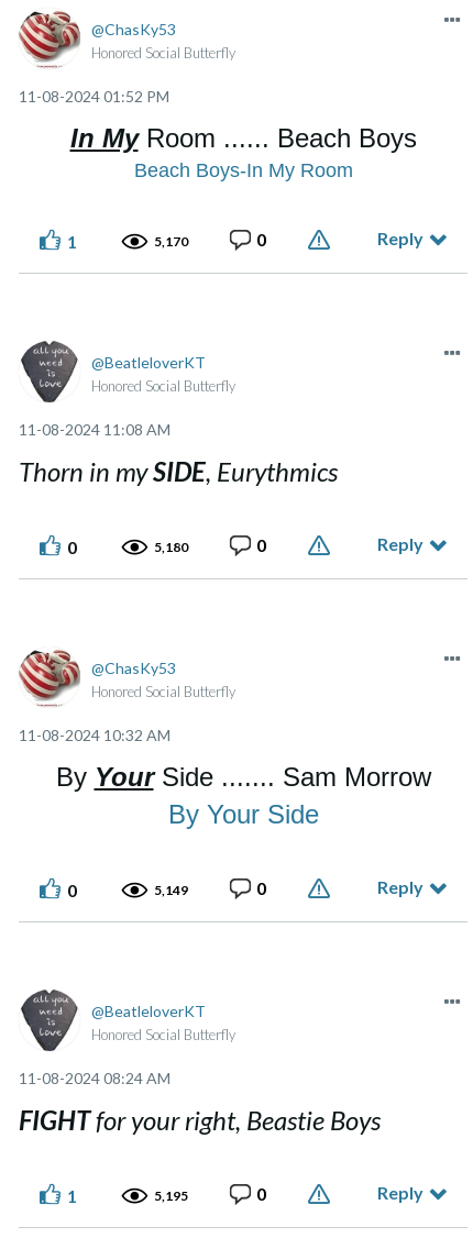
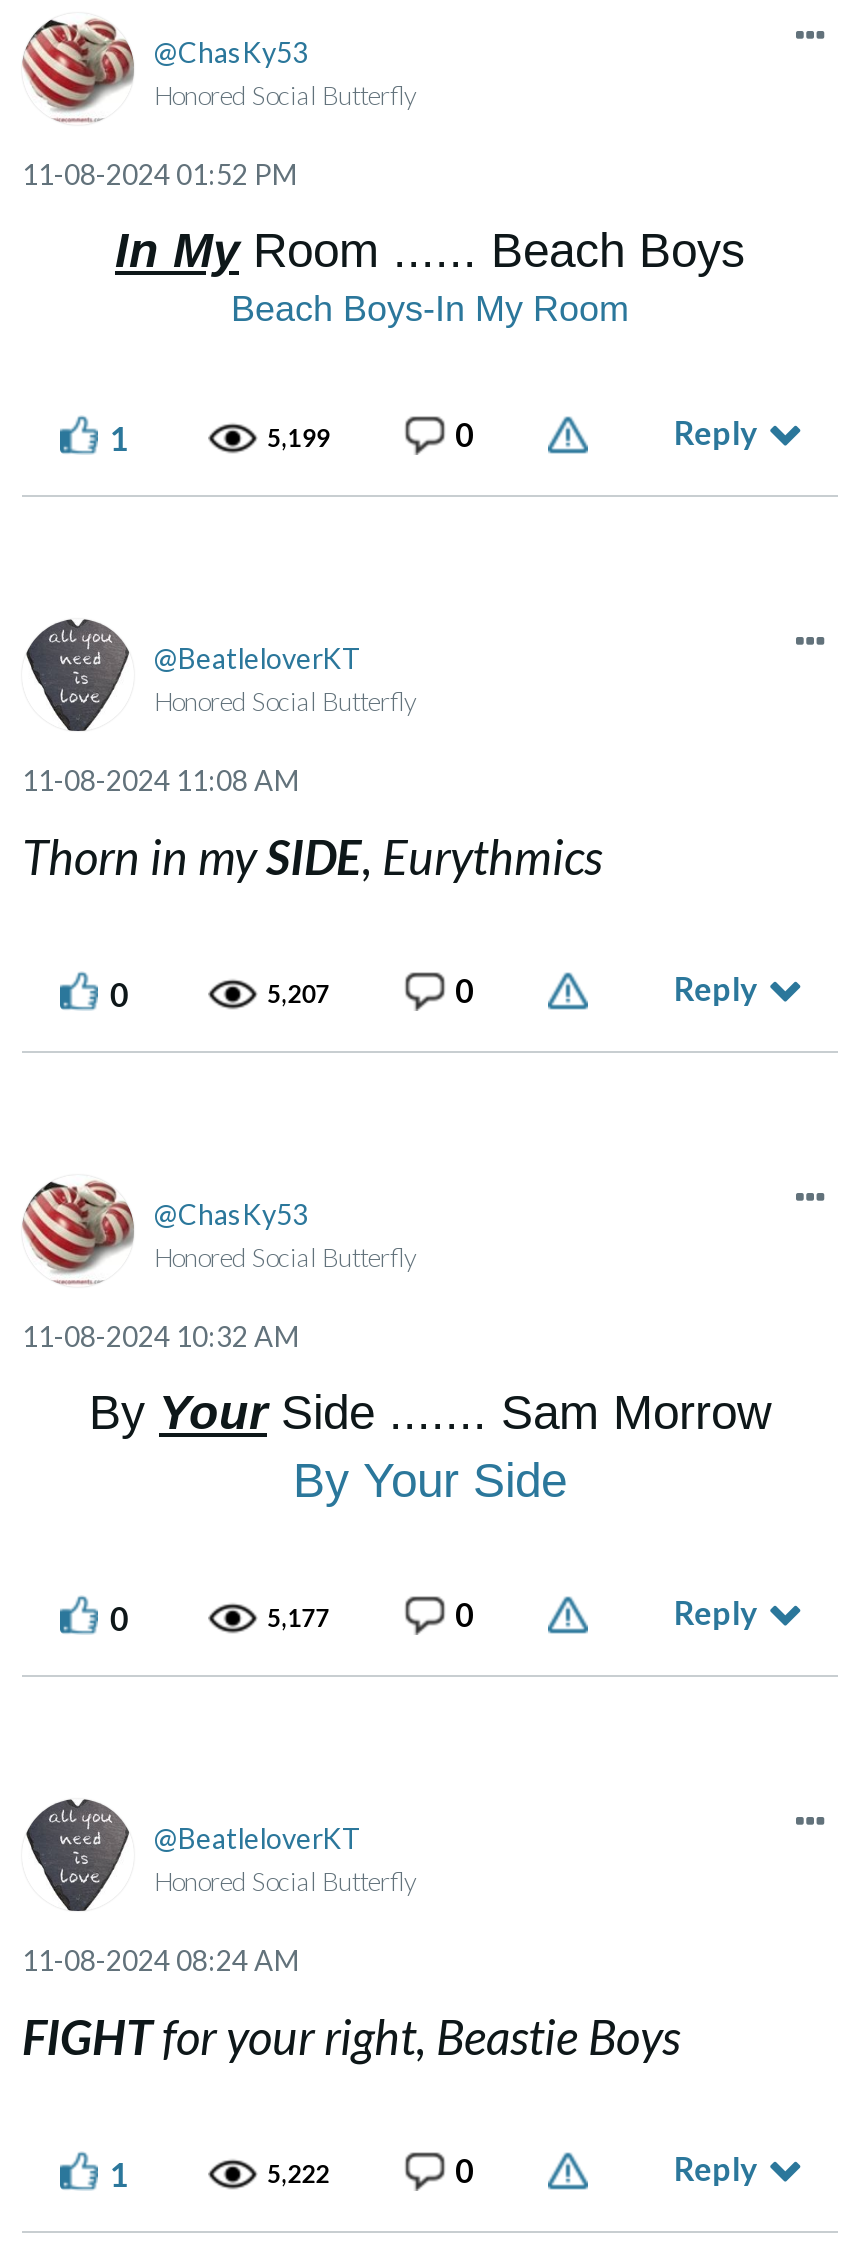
- 5,170
+ 5,199

- 5,180
+ 5,207

- 5,149
+ 5,177

- 5,195
+ 5,222
